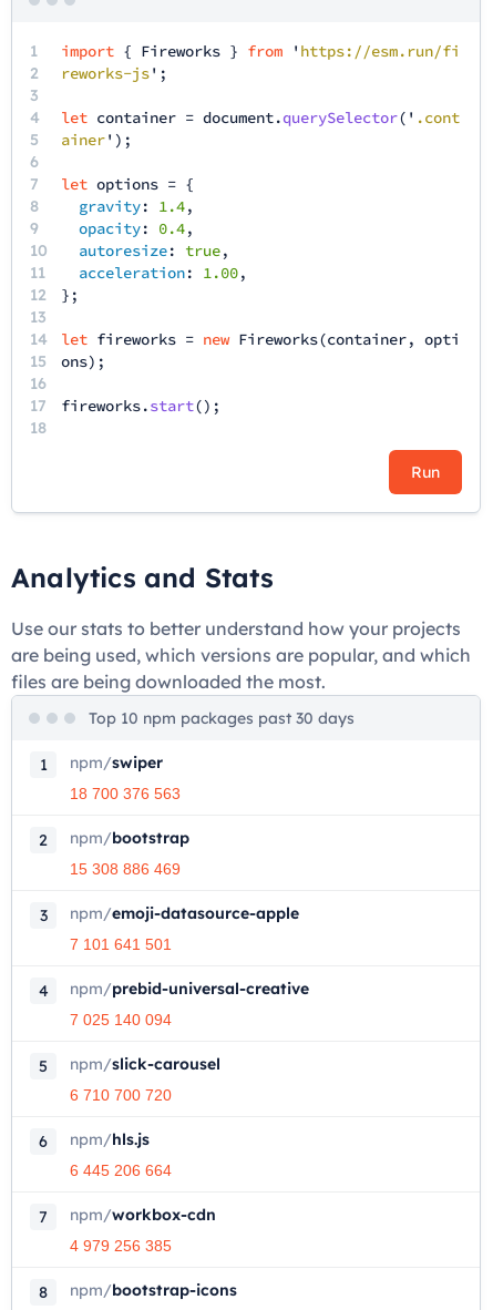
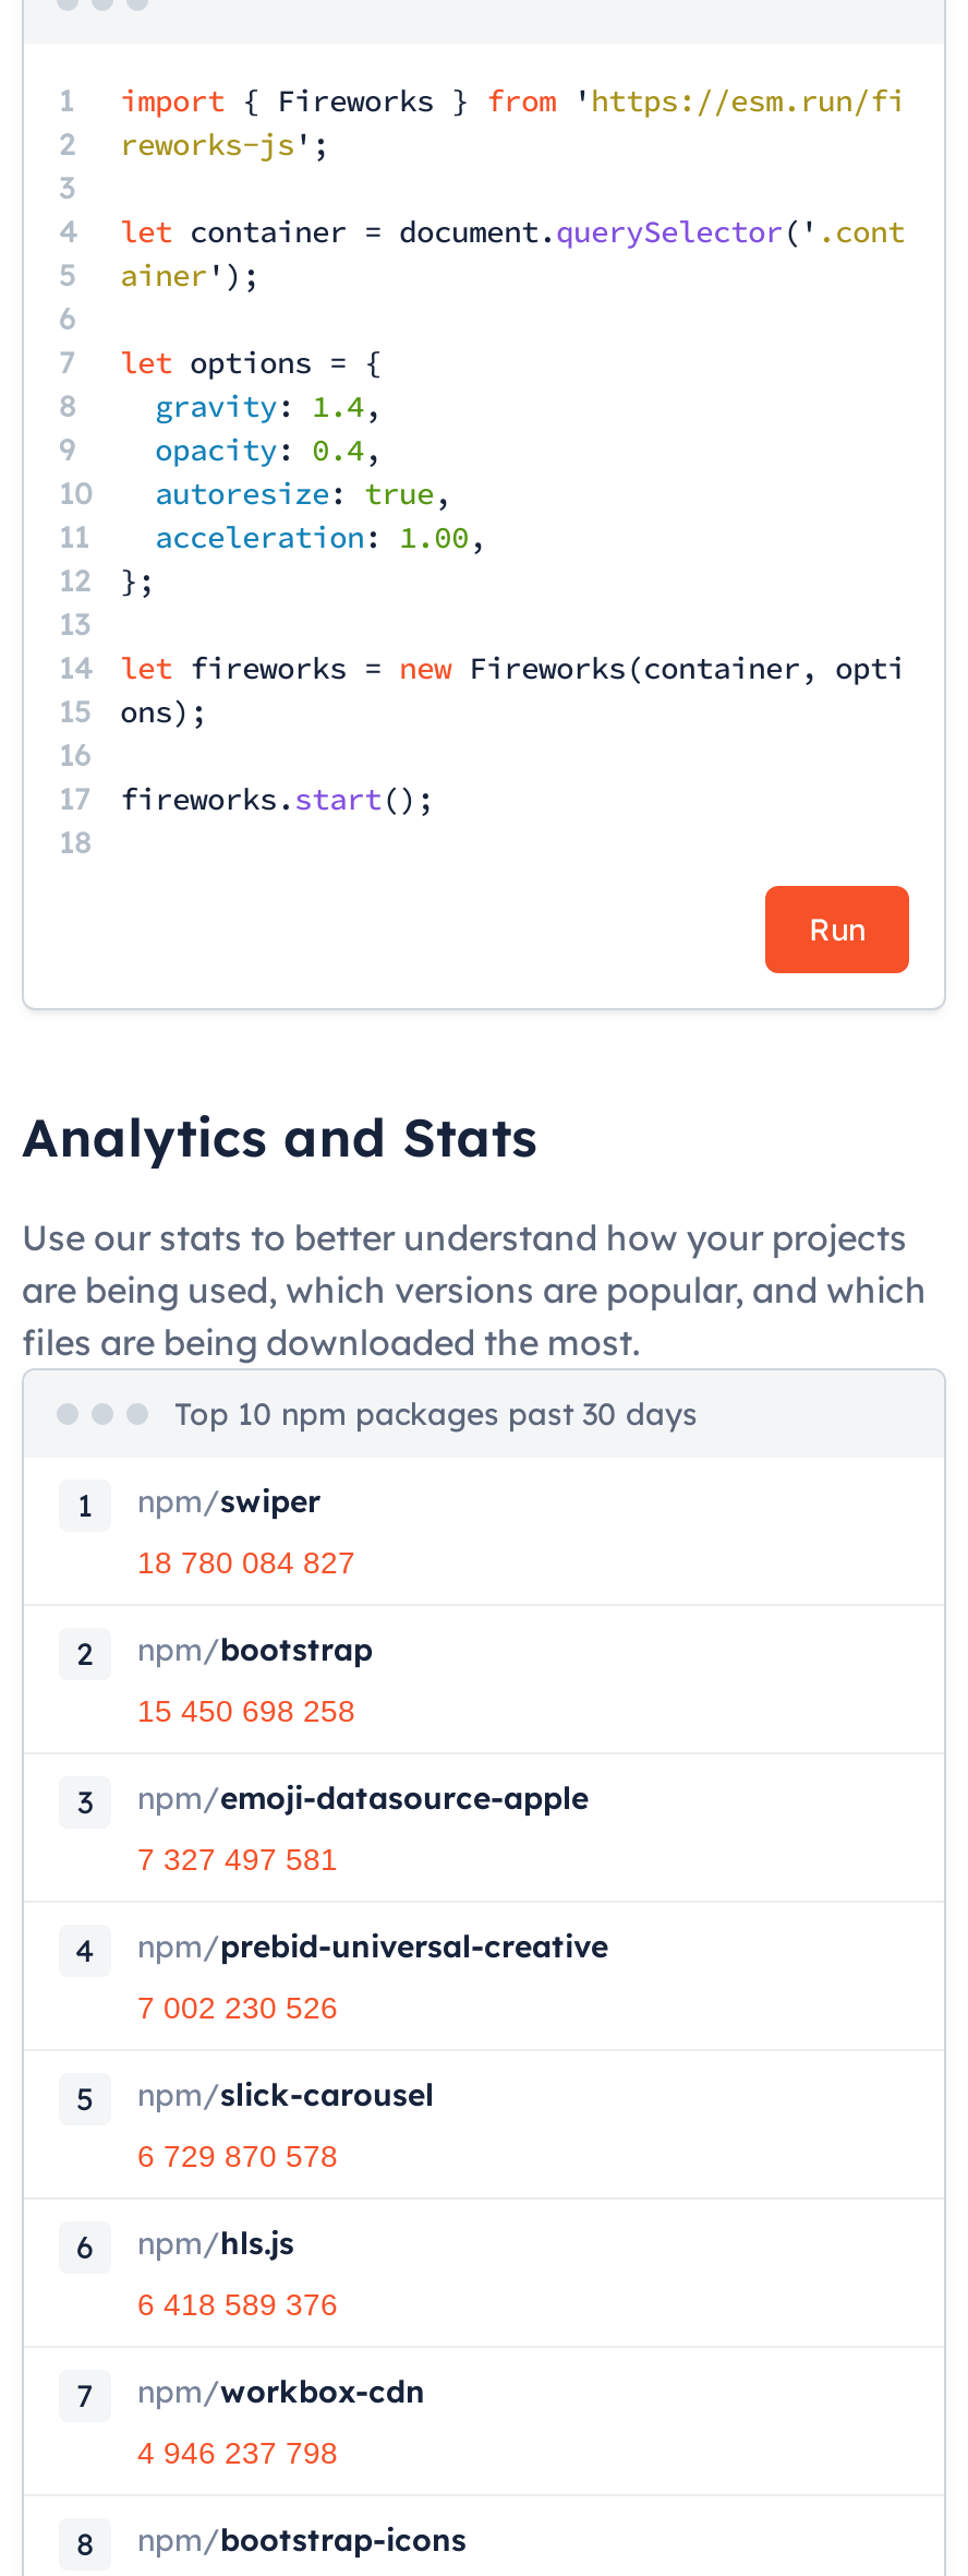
- 18 700 376 563
+ 18 780 084 827

- 15 308 886 469
+ 15 450 698 258

- 7 101 641 501
+ 7 327 497 581

- 7 025 140 094
+ 7 002 230 526

- 6 710 700 720
+ 6 729 870 578

- 6 445 206 664
+ 6 418 589 376

- 4 979 256 385
+ 4 946 237 798
